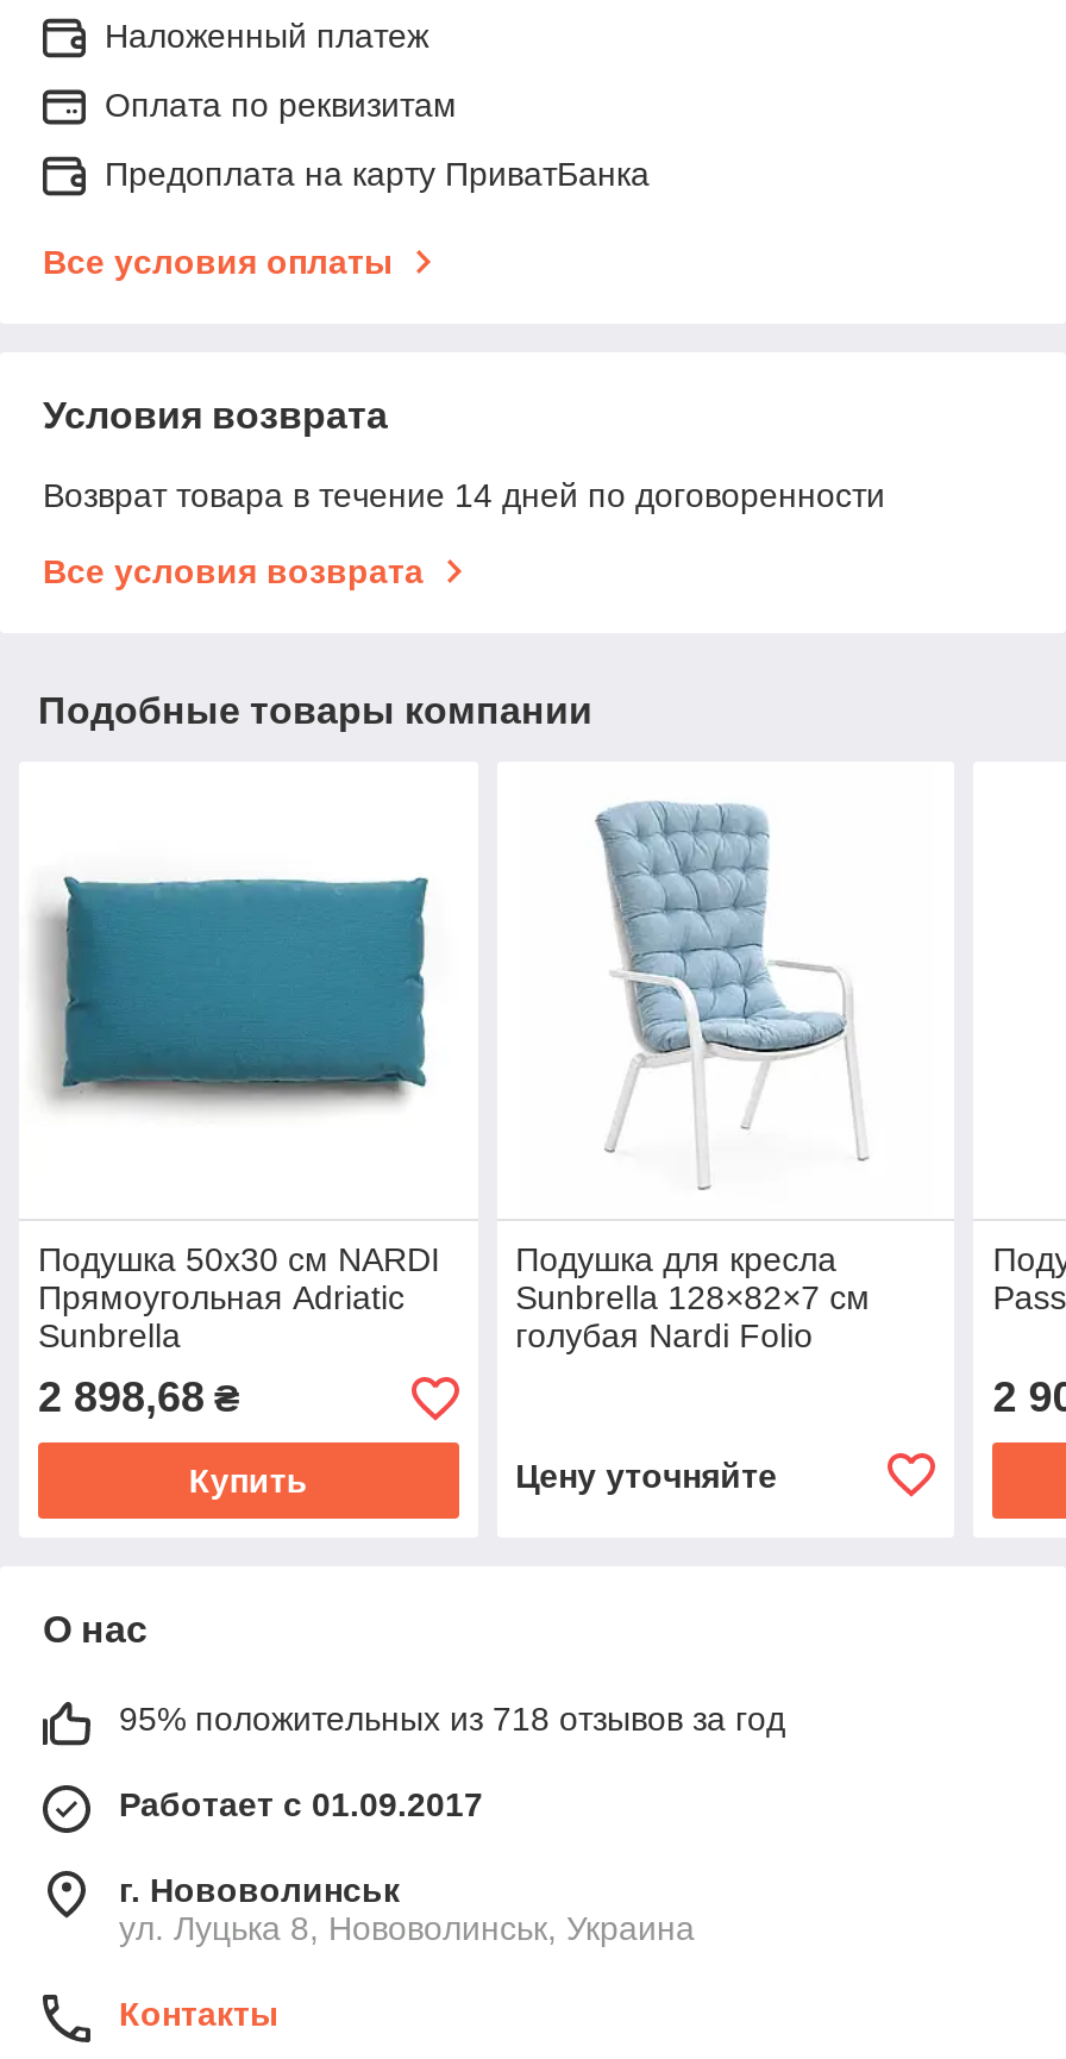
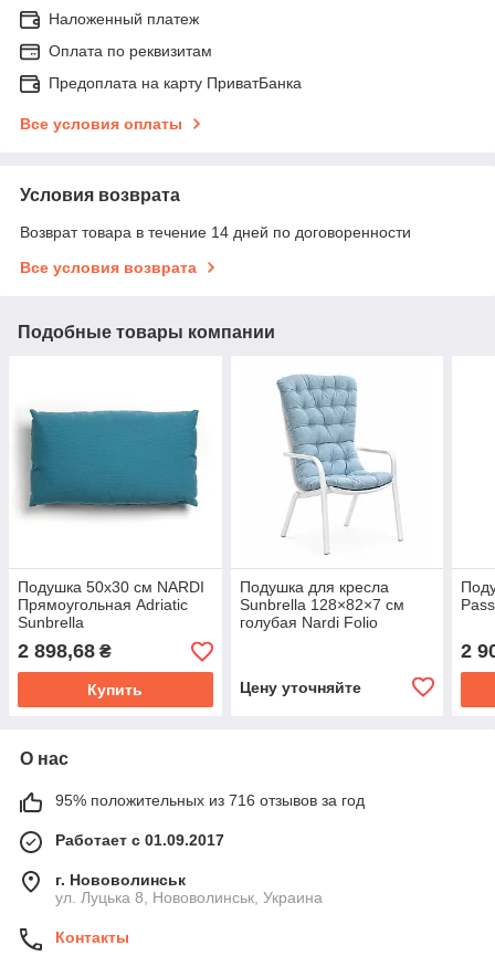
- 95% положительных из 718 отзывов за год
+ 95% положительных из 716 отзывов за год
